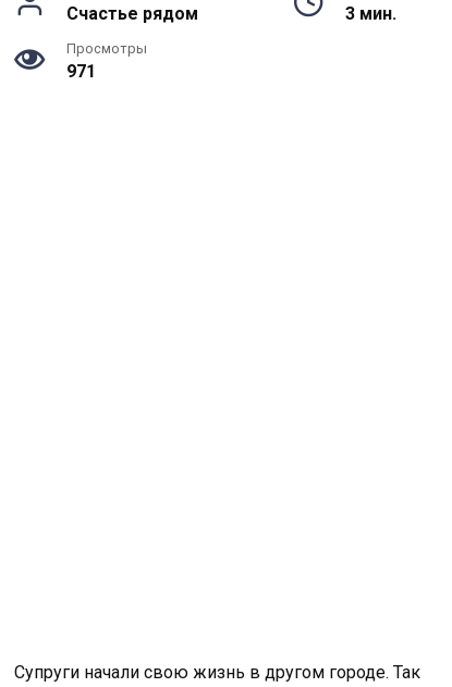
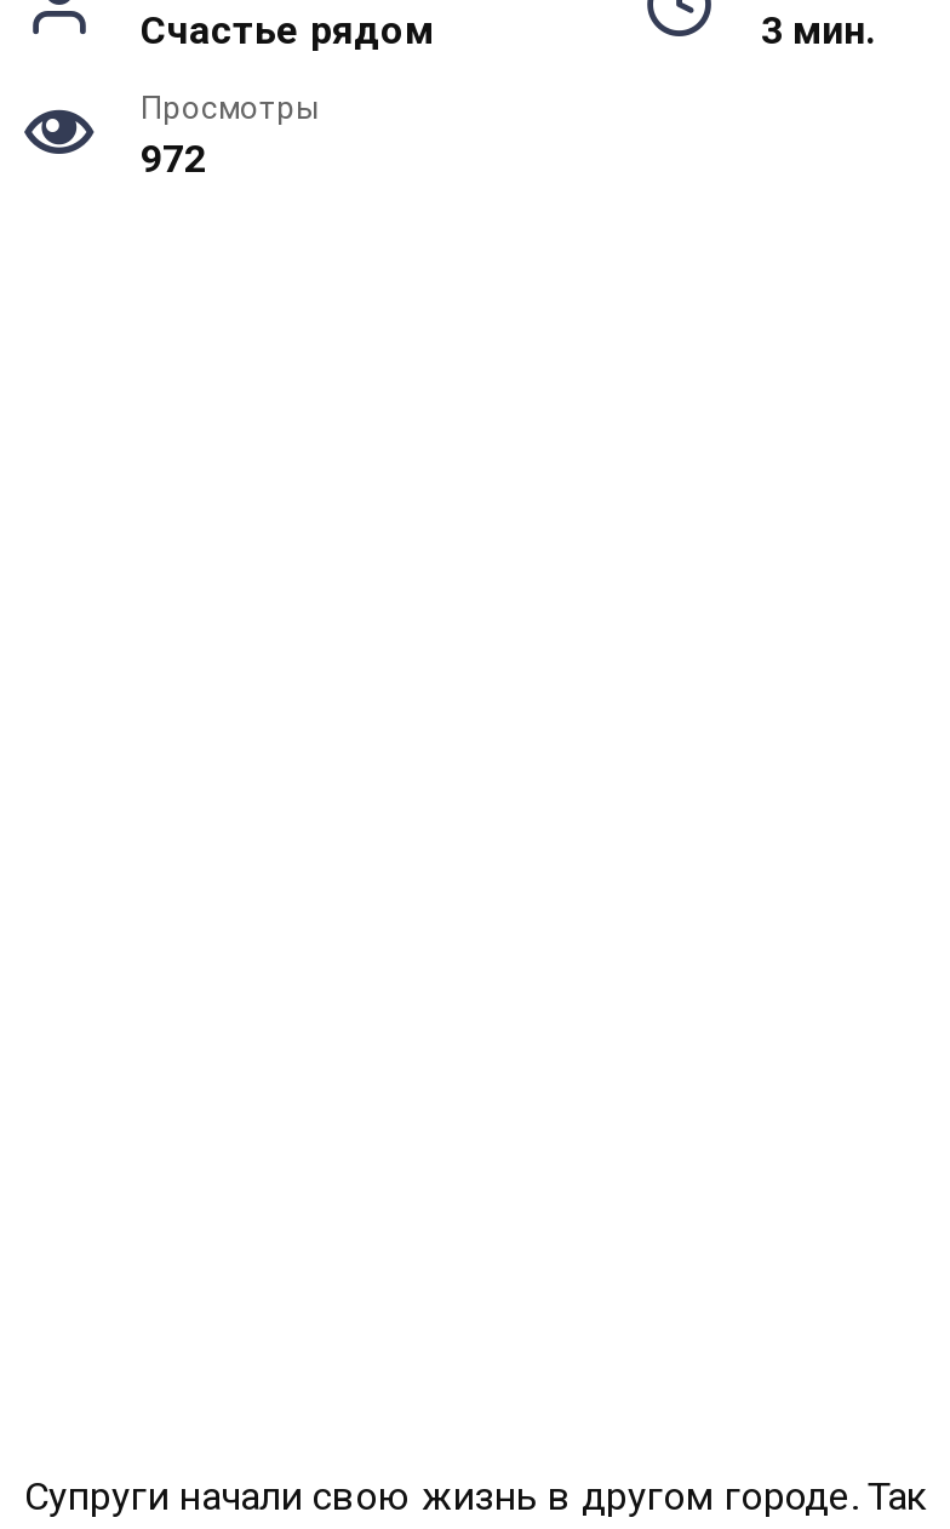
- 971
+ 972
